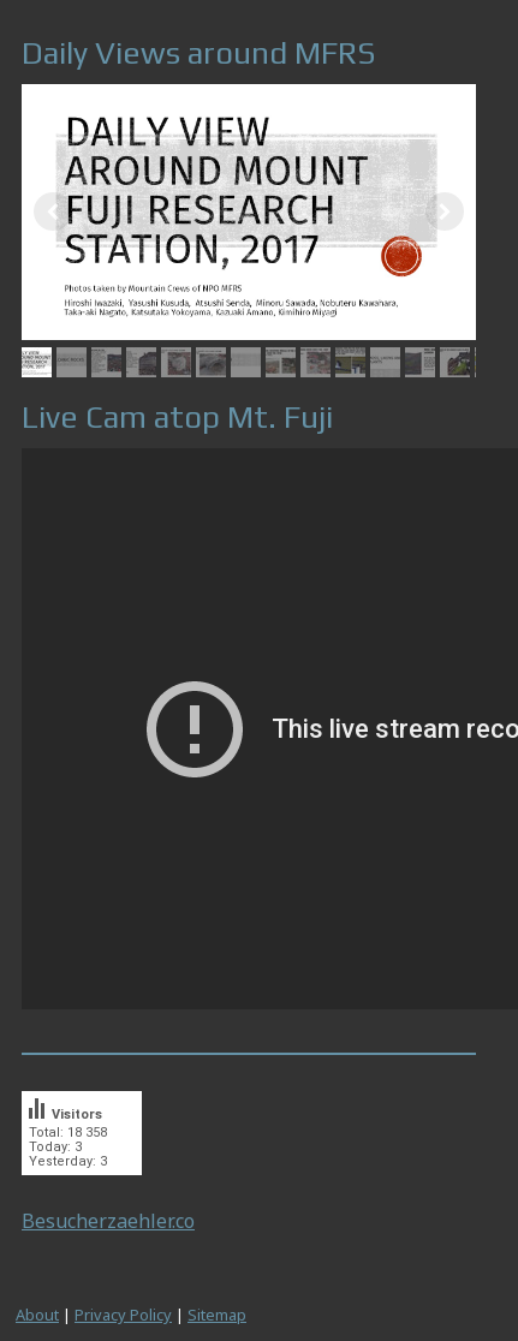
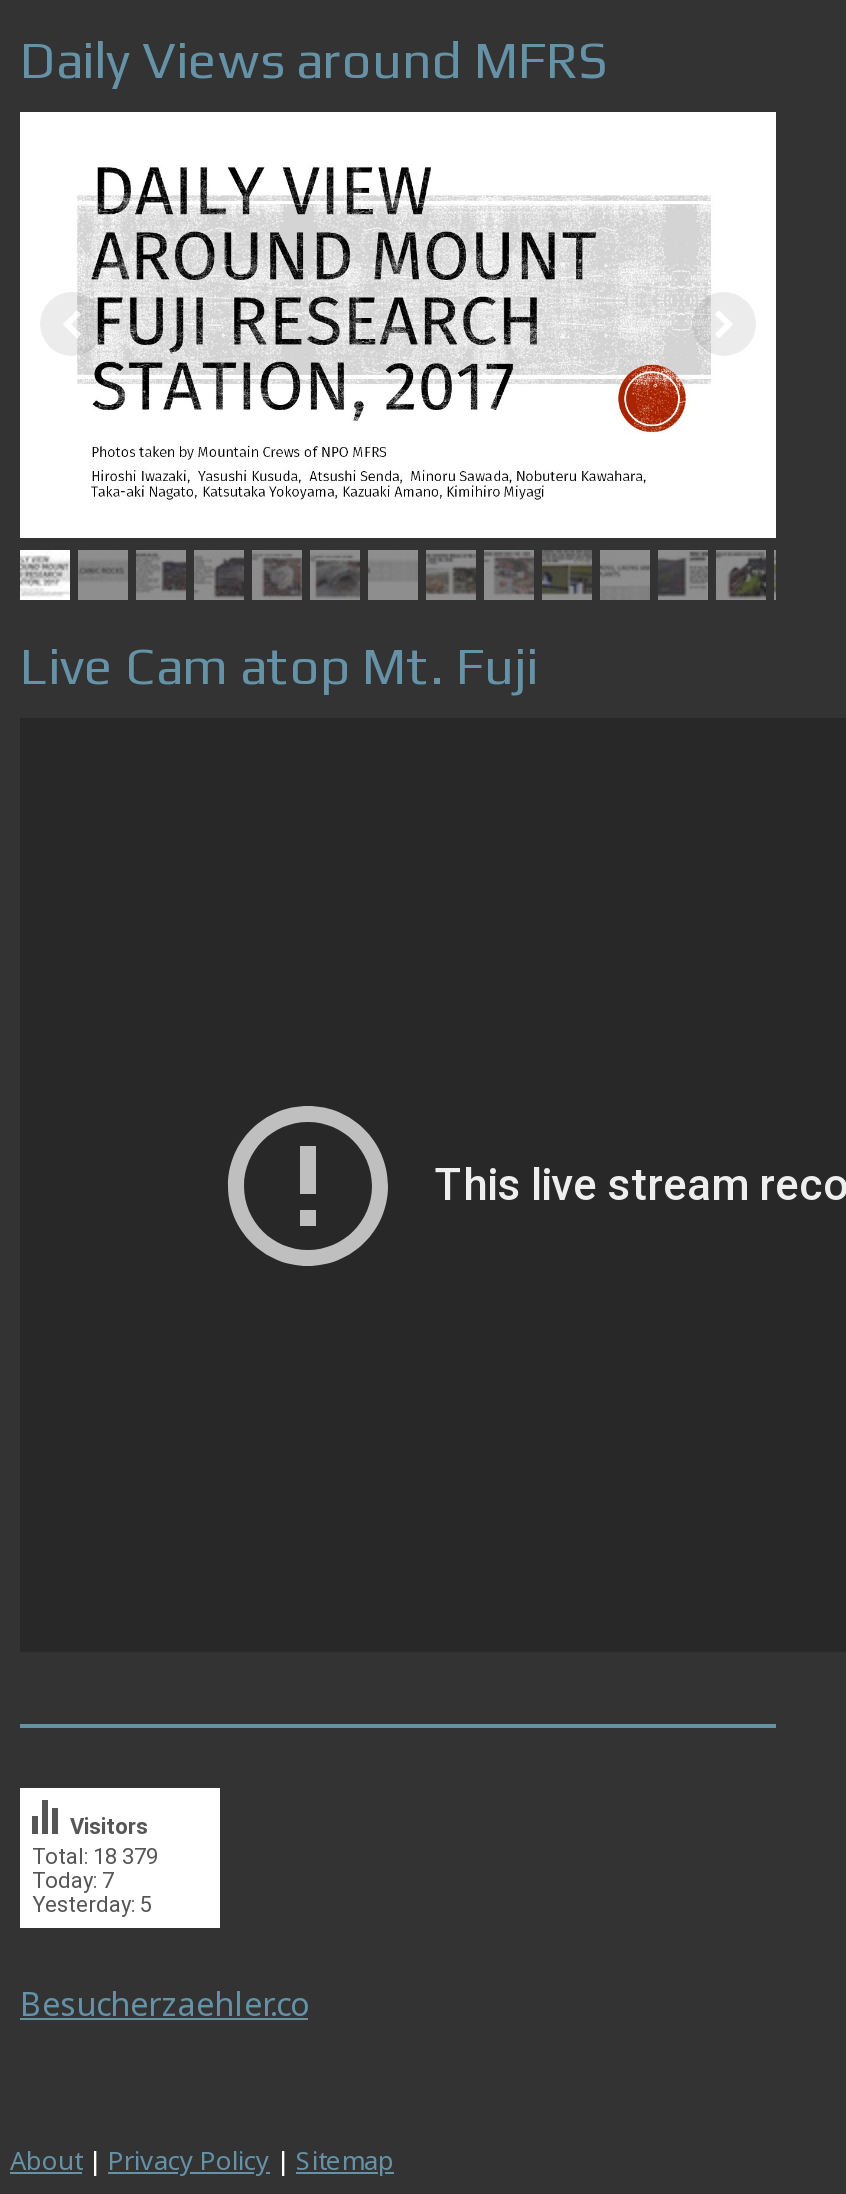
- Total: 18 358
+ Total: 18 379

- Today: 3
+ Today: 7

- Yesterday: 3
+ Yesterday: 5
